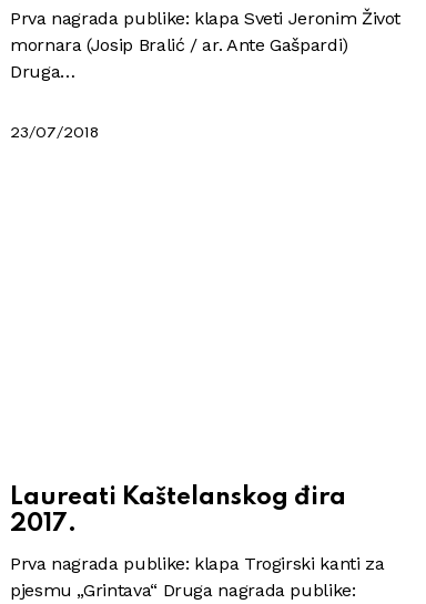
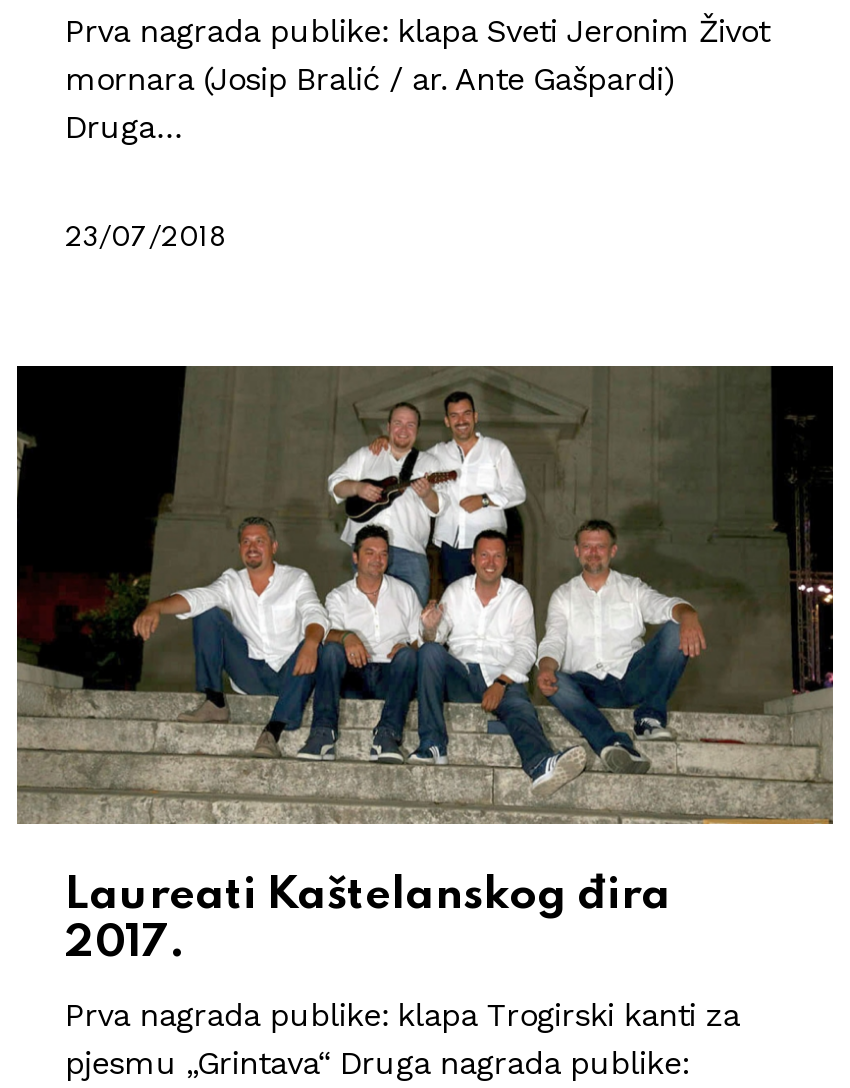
+ [image]
